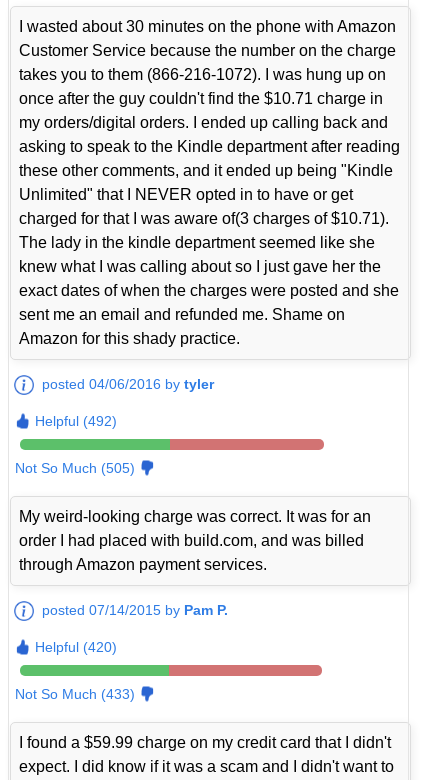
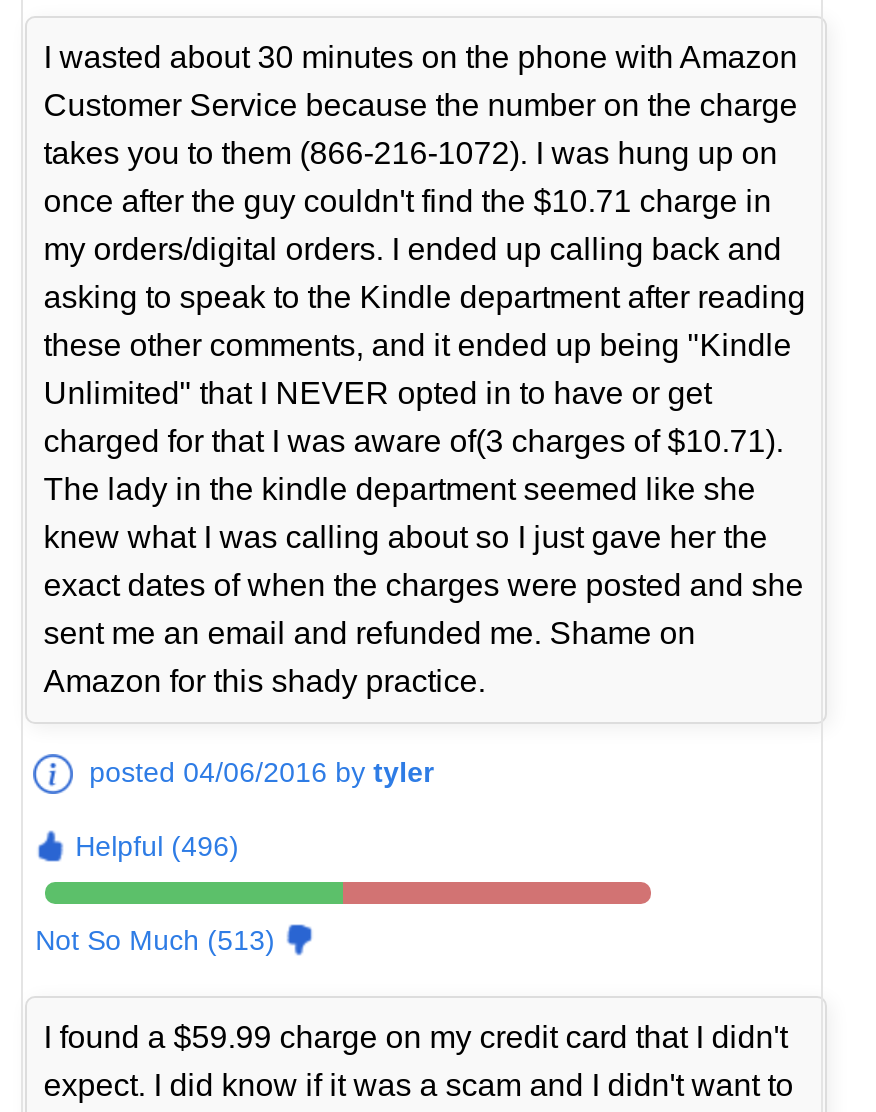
- Helpful (492)
- Not So Much (505)
- My weird-looking charge was correct. It was for an
- order I had placed with build.com, and was billed
- through Amazon payment services.
- posted 07/14/2015 by Pam P.
- Helpful (420)
- Not So Much (433)
+ Helpful (496)
+ Not So Much (513)
